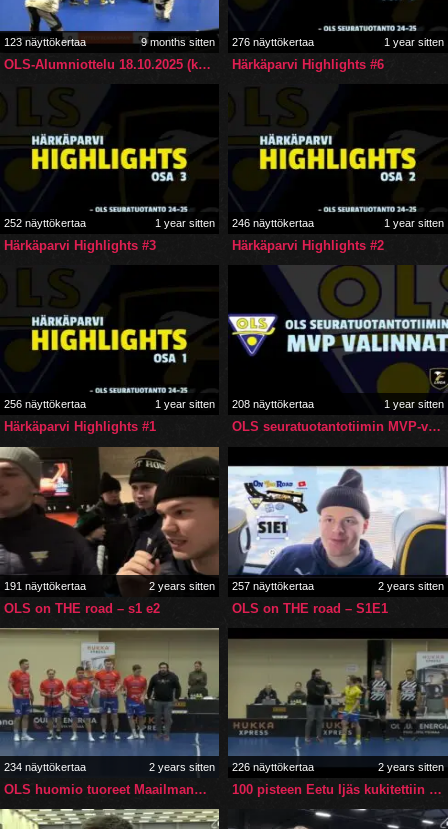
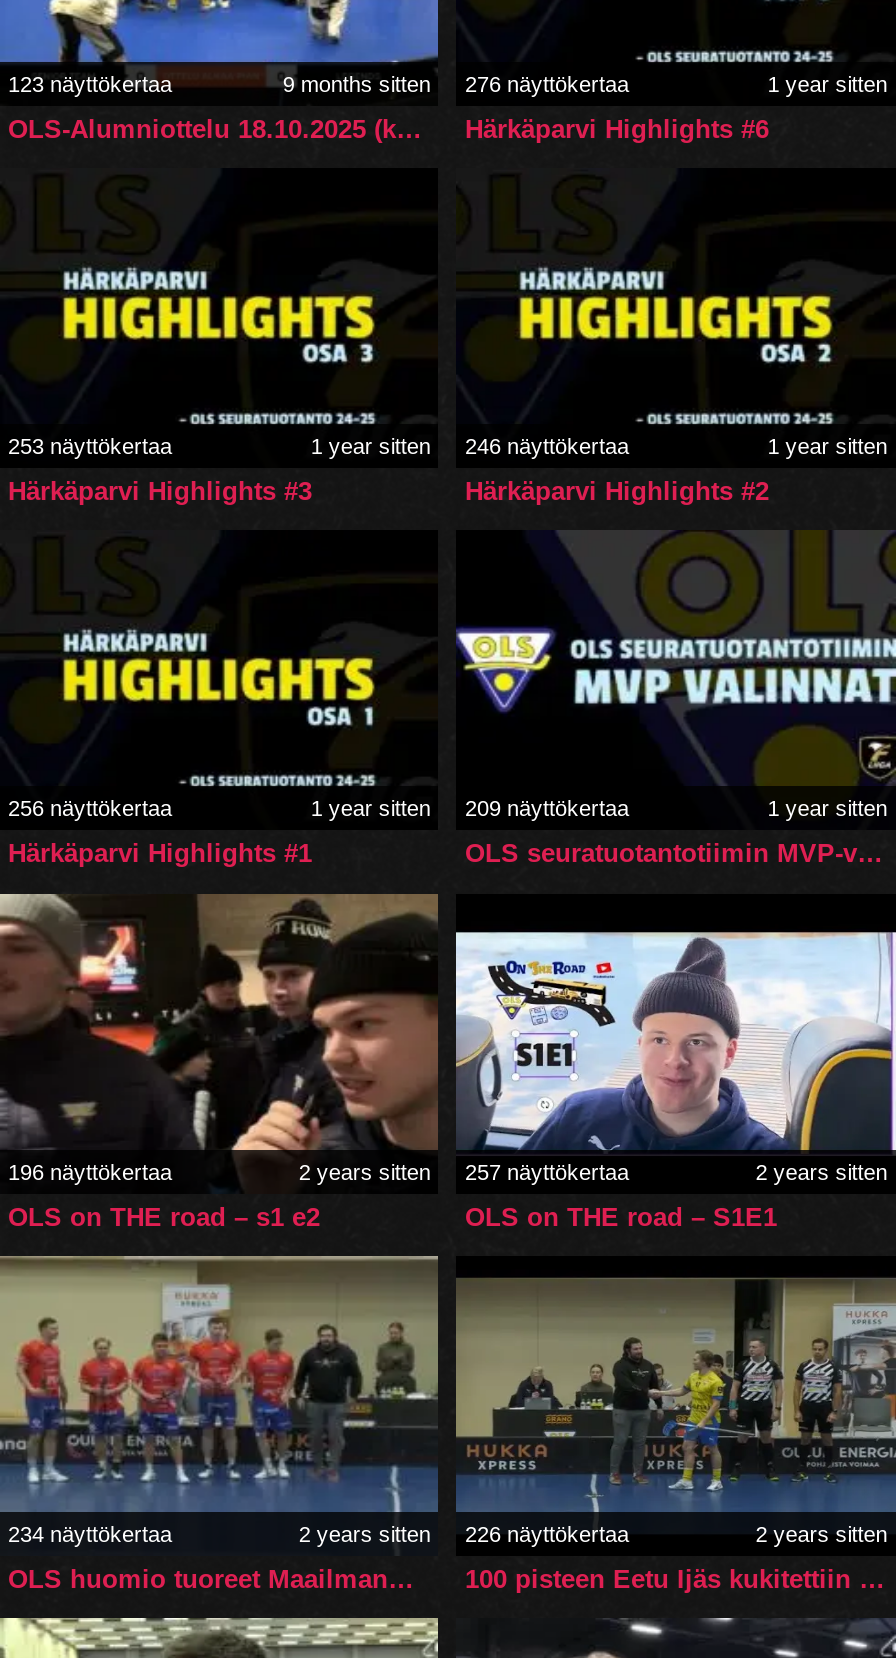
- 252 näyttökertaa
+ 253 näyttökertaa

- 208 näyttökertaa
+ 209 näyttökertaa

- 191 näyttökertaa
+ 196 näyttökertaa
